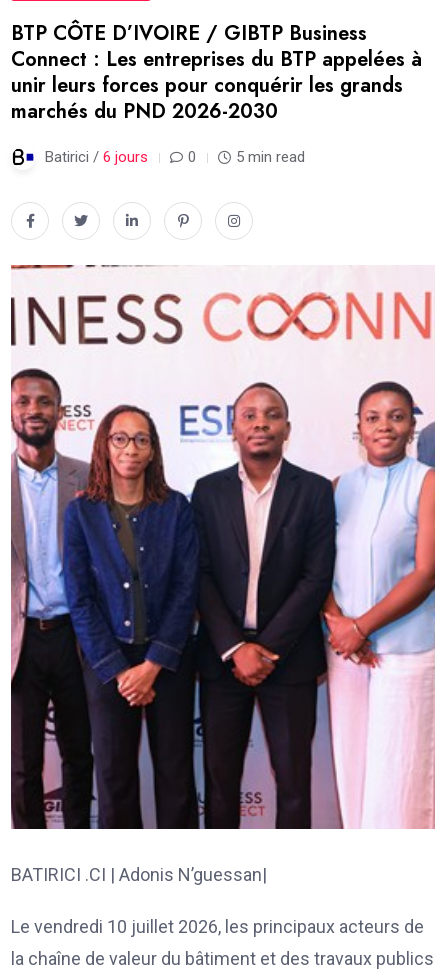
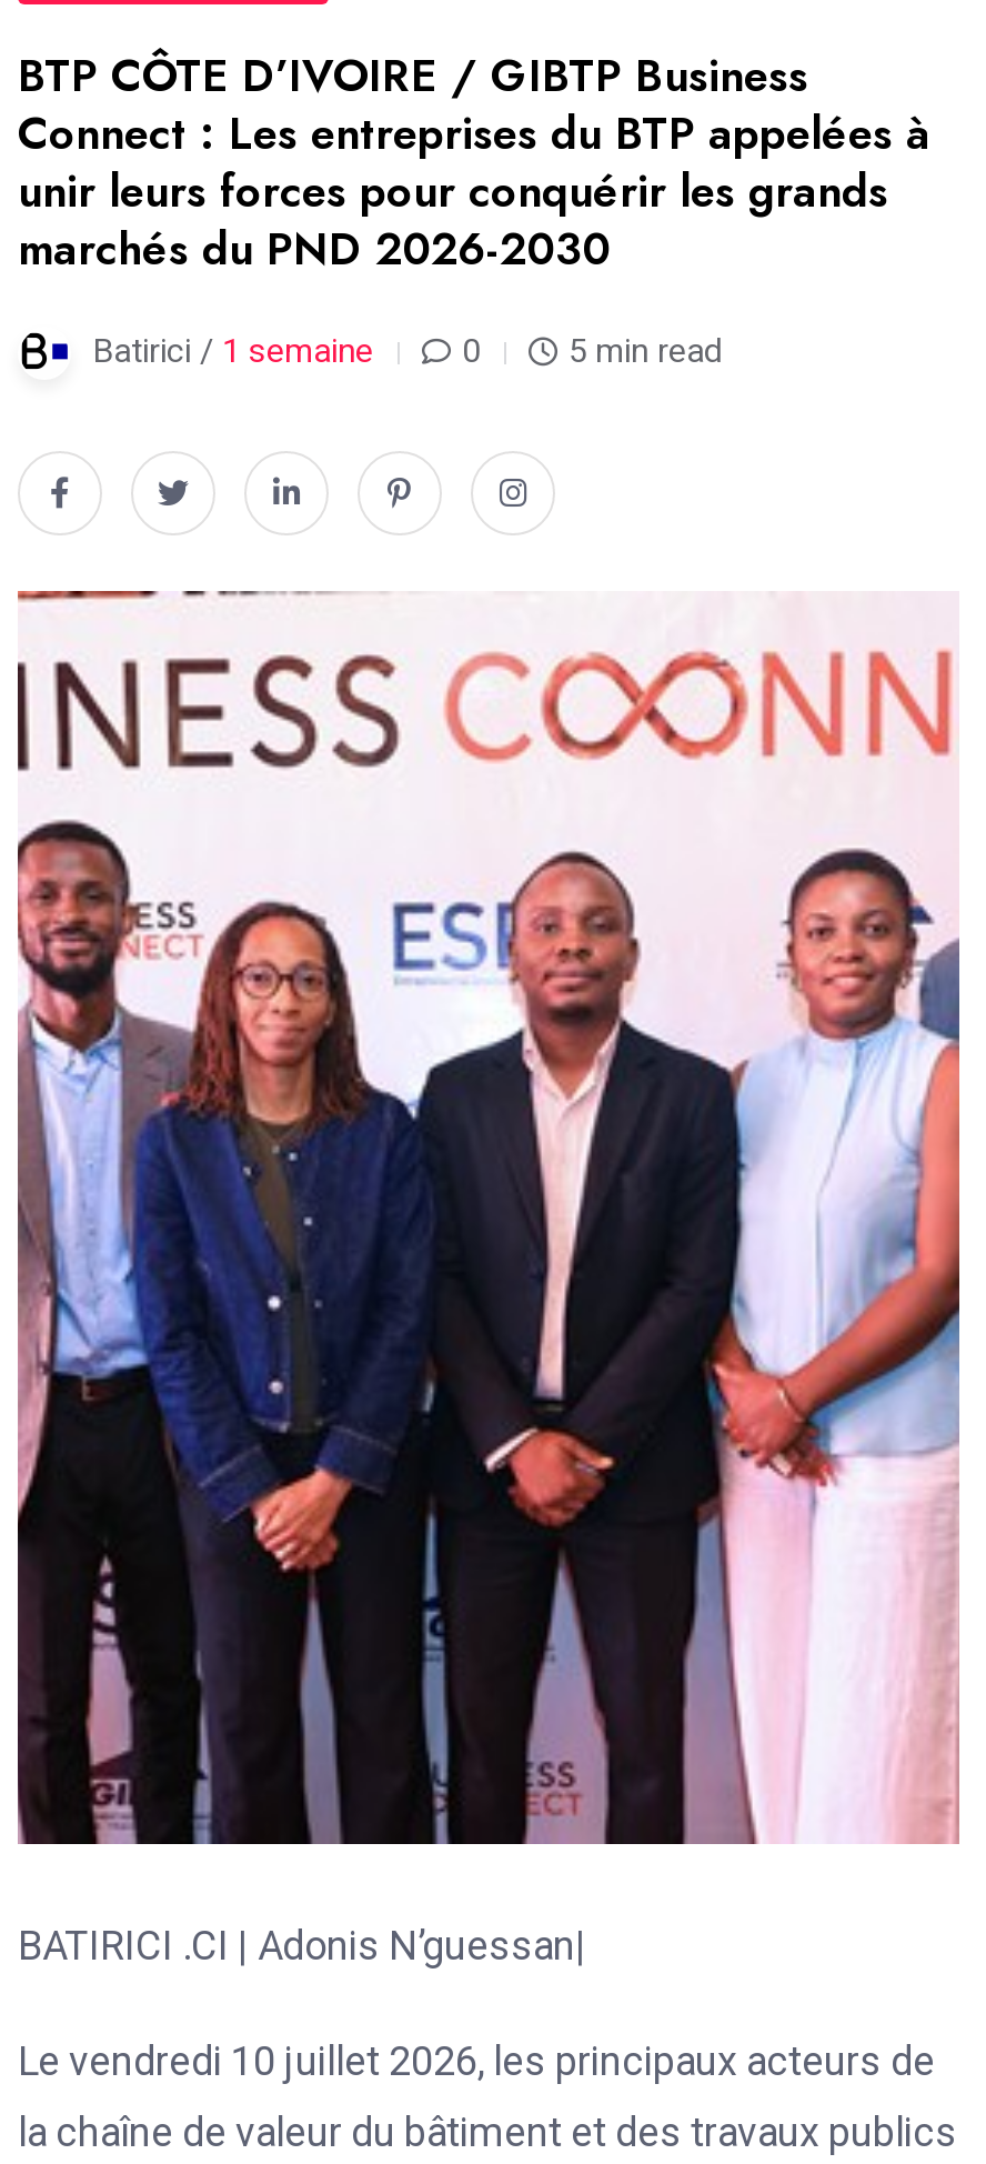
- Batirici / 6 jours
+ Batirici / 1 semaine
